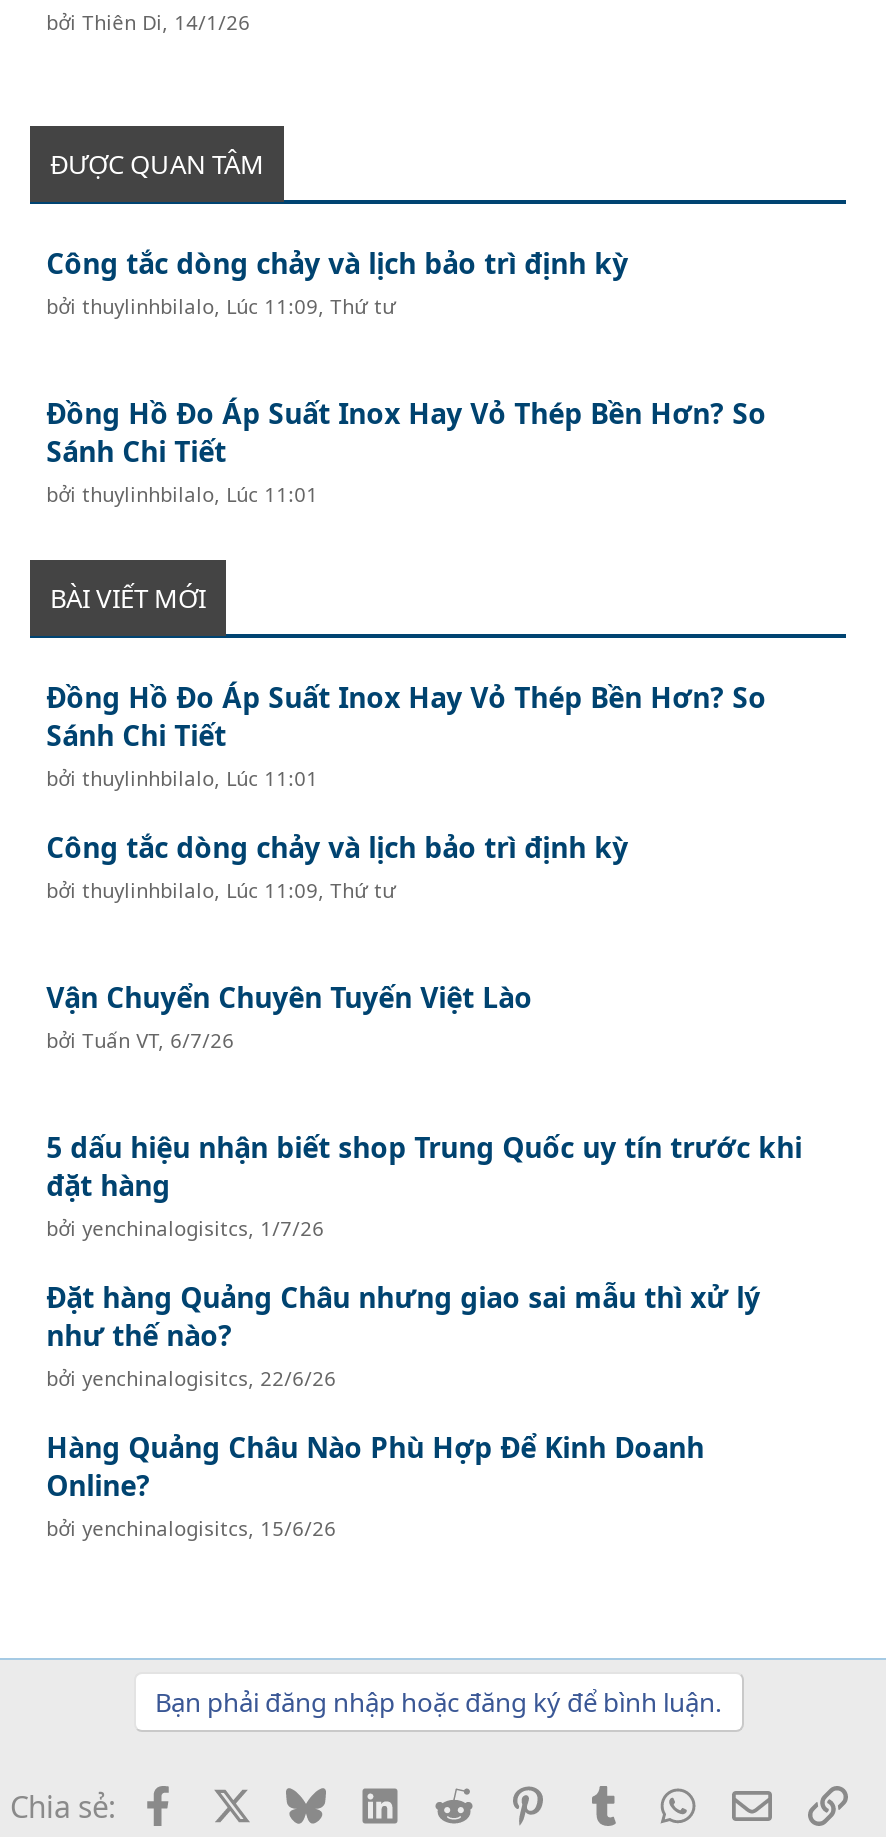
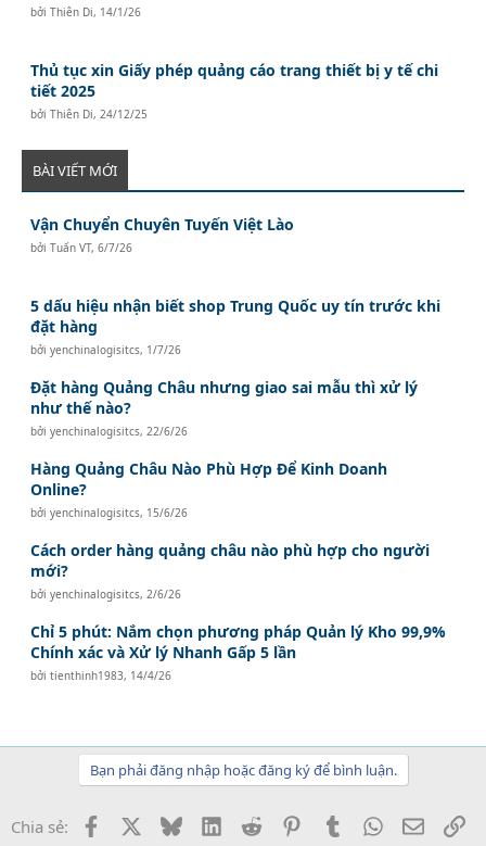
- ĐƯỢC QUAN TÂM
- Công tắc dòng chảy và lịch bảo trì định kỳ
- bởi thuylinhbilalo, Lúc 11:09, Thứ tư
- Đồng Hồ Đo Áp Suất Inox Hay Vỏ Thép Bền Hơn? So
- Sánh Chi Tiết
- bởi thuylinhbilalo, Lúc 11:01
+ Thủ tục xin Giấy phép quảng cáo trang thiết bị y tế chi
+ tiết 2025
+ bởi Thiên Di, 24/12/25

- Đồng Hồ Đo Áp Suất Inox Hay Vỏ Thép Bền Hơn? So
- Sánh Chi Tiết
- bởi thuylinhbilalo, Lúc 11:01
- Công tắc dòng chảy và lịch bảo trì định kỳ
- bởi thuylinhbilalo, Lúc 11:09, Thứ tư

moved up: Vận Chuyển Chuyên Tuyến Việt Lào | bởi Tuấn VT, 6/7/26 | 5 dấu hiệu nhận biết shop Trung Quốc uy tín trước khi | ... | Online? | bởi yenchinalogisitcs, 15/6/26

+ Cách order hàng quảng châu nào phù hợp cho người
+ mới?
+ bởi yenchinalogisitcs, 2/6/26
+ Chỉ 5 phút: Nắm chọn phương pháp Quản lý Kho 99,9%
+ Chính xác và Xử lý Nhanh Gấp 5 lần
+ bởi tienthinh1983, 14/4/26
